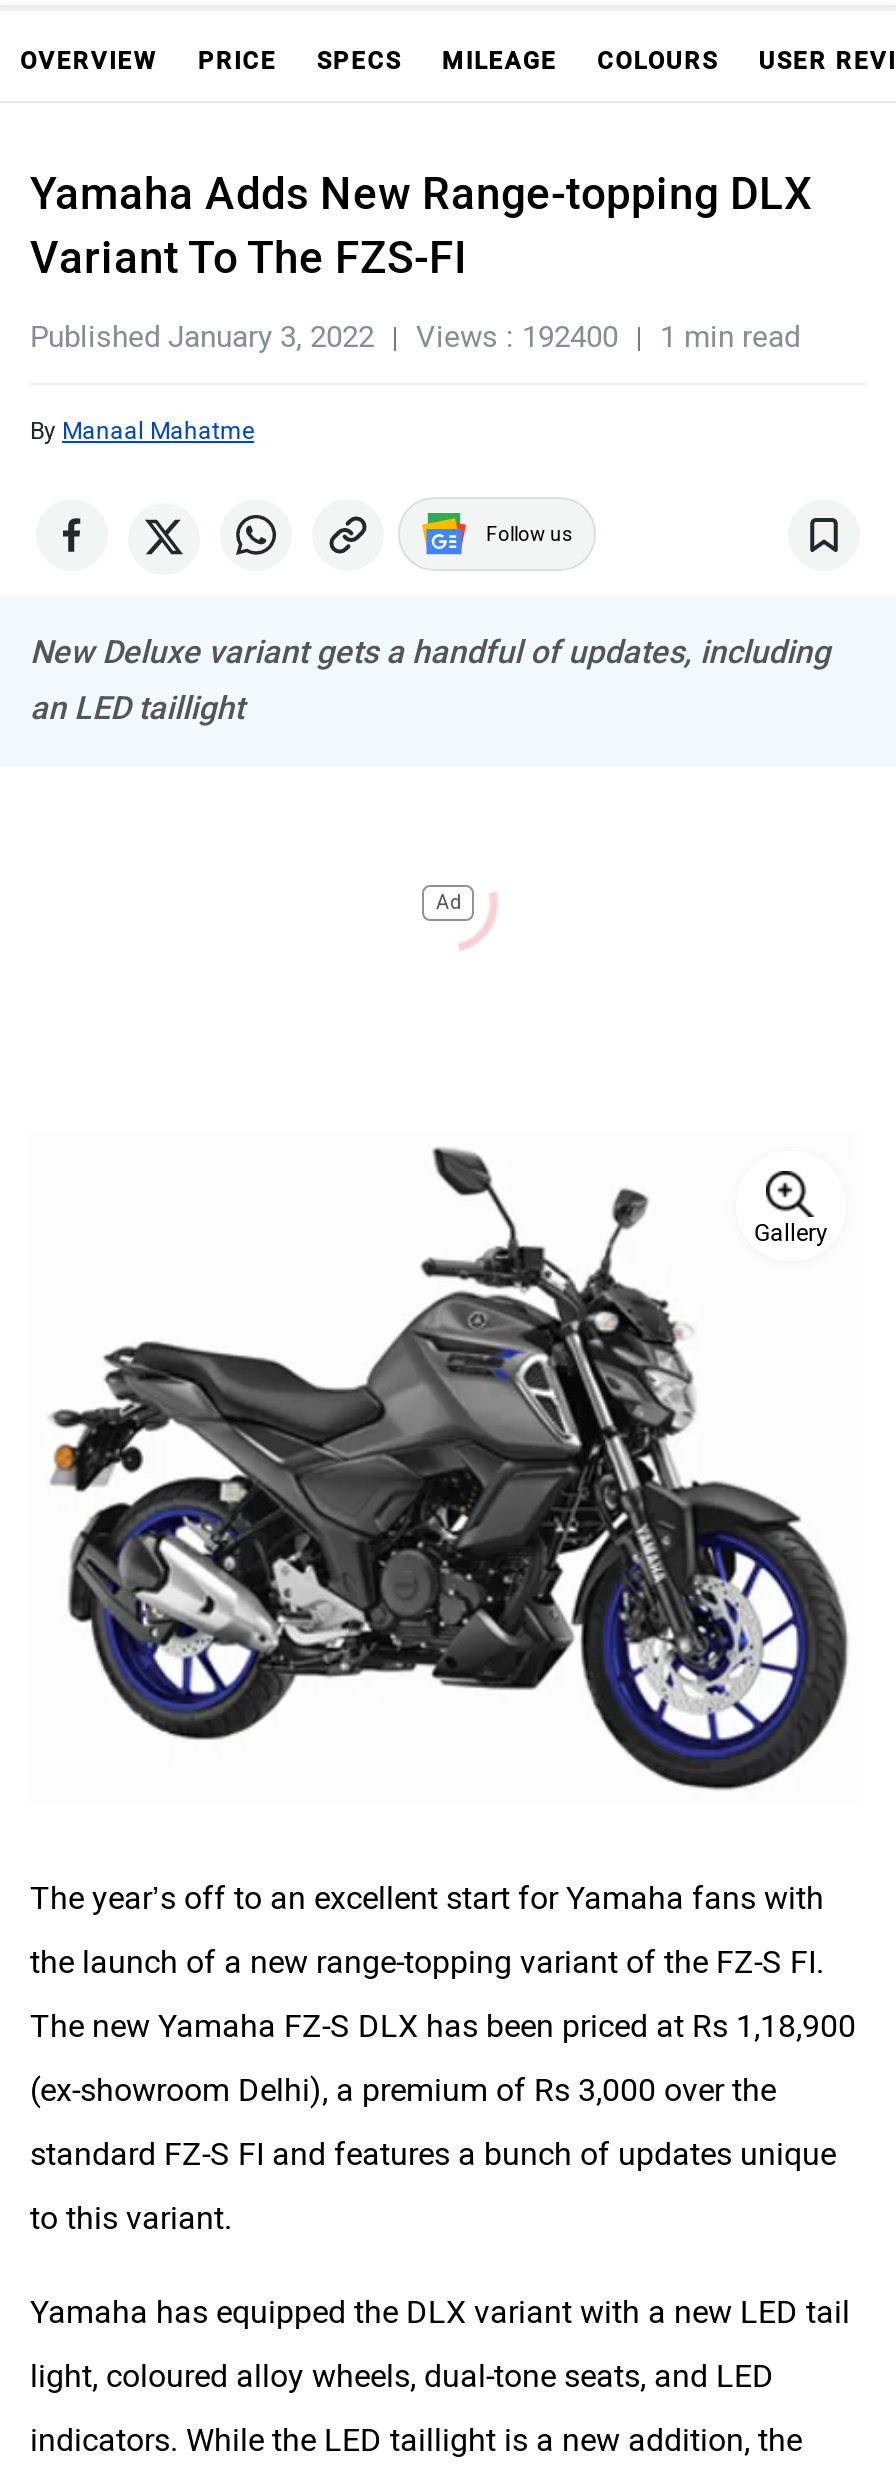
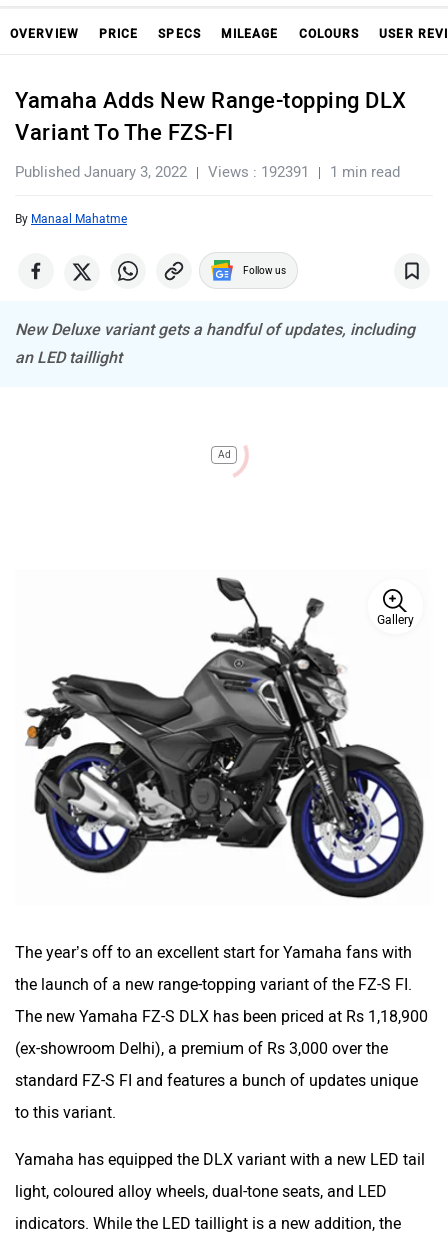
- Published January 3, 2022 Views : 192400 1 min read
+ Published January 3, 2022 Views : 192391 1 min read
